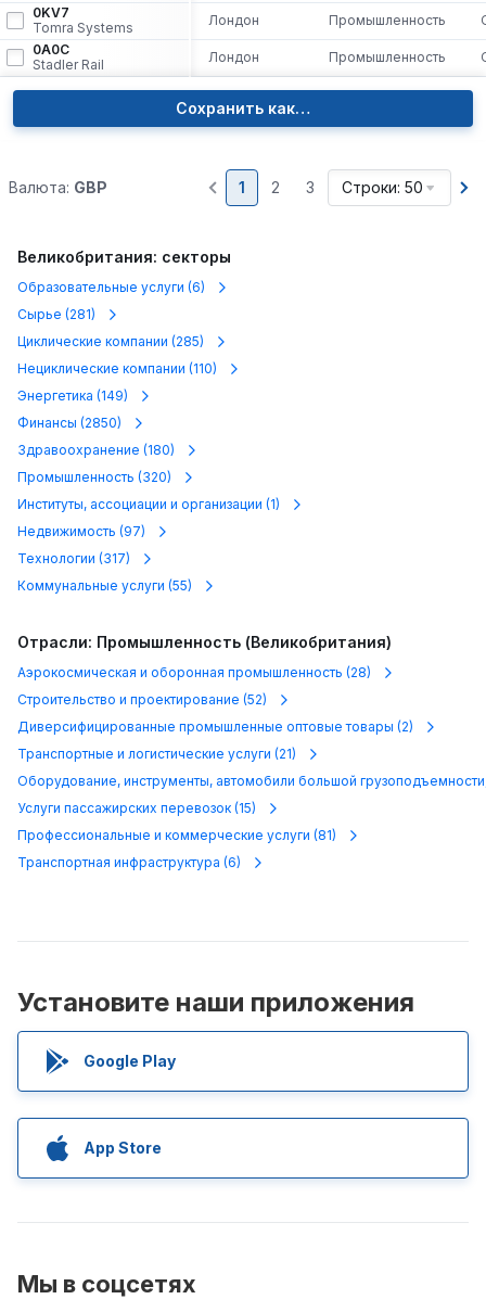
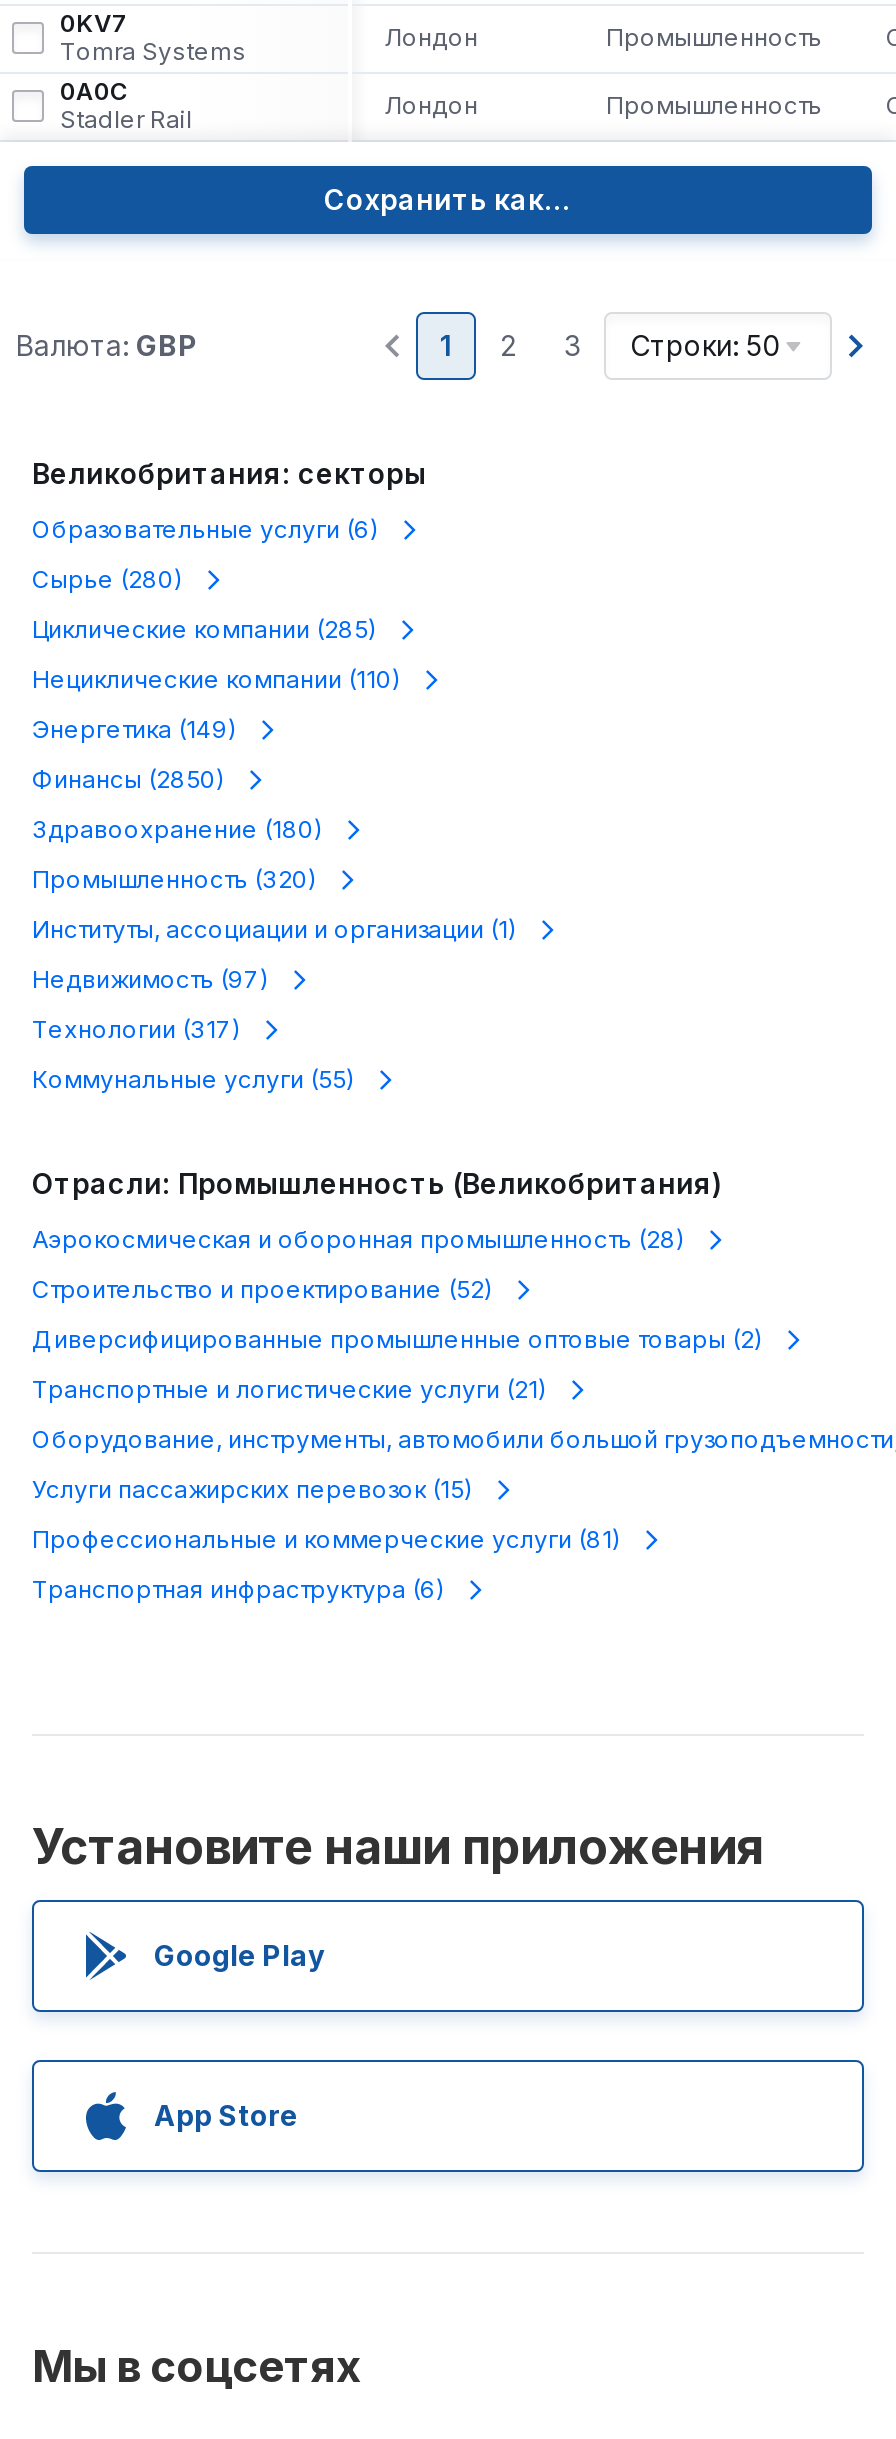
- Сырье (281)
+ Сырье (280)
